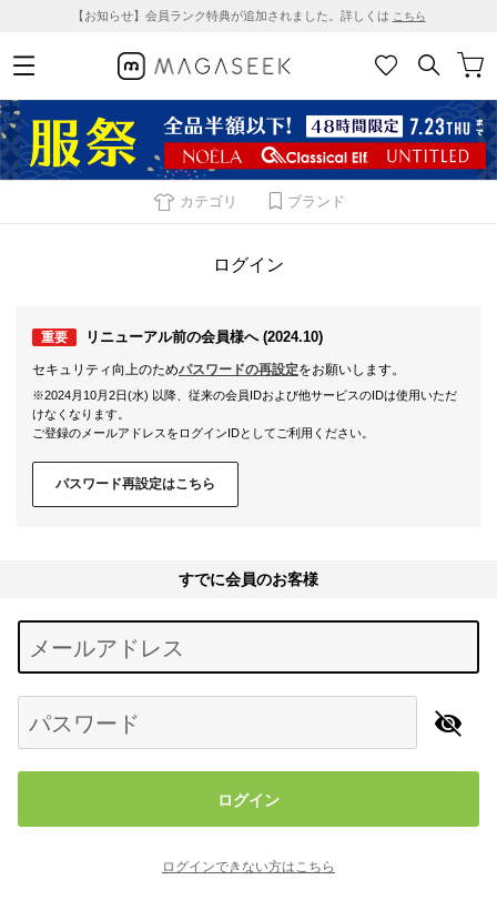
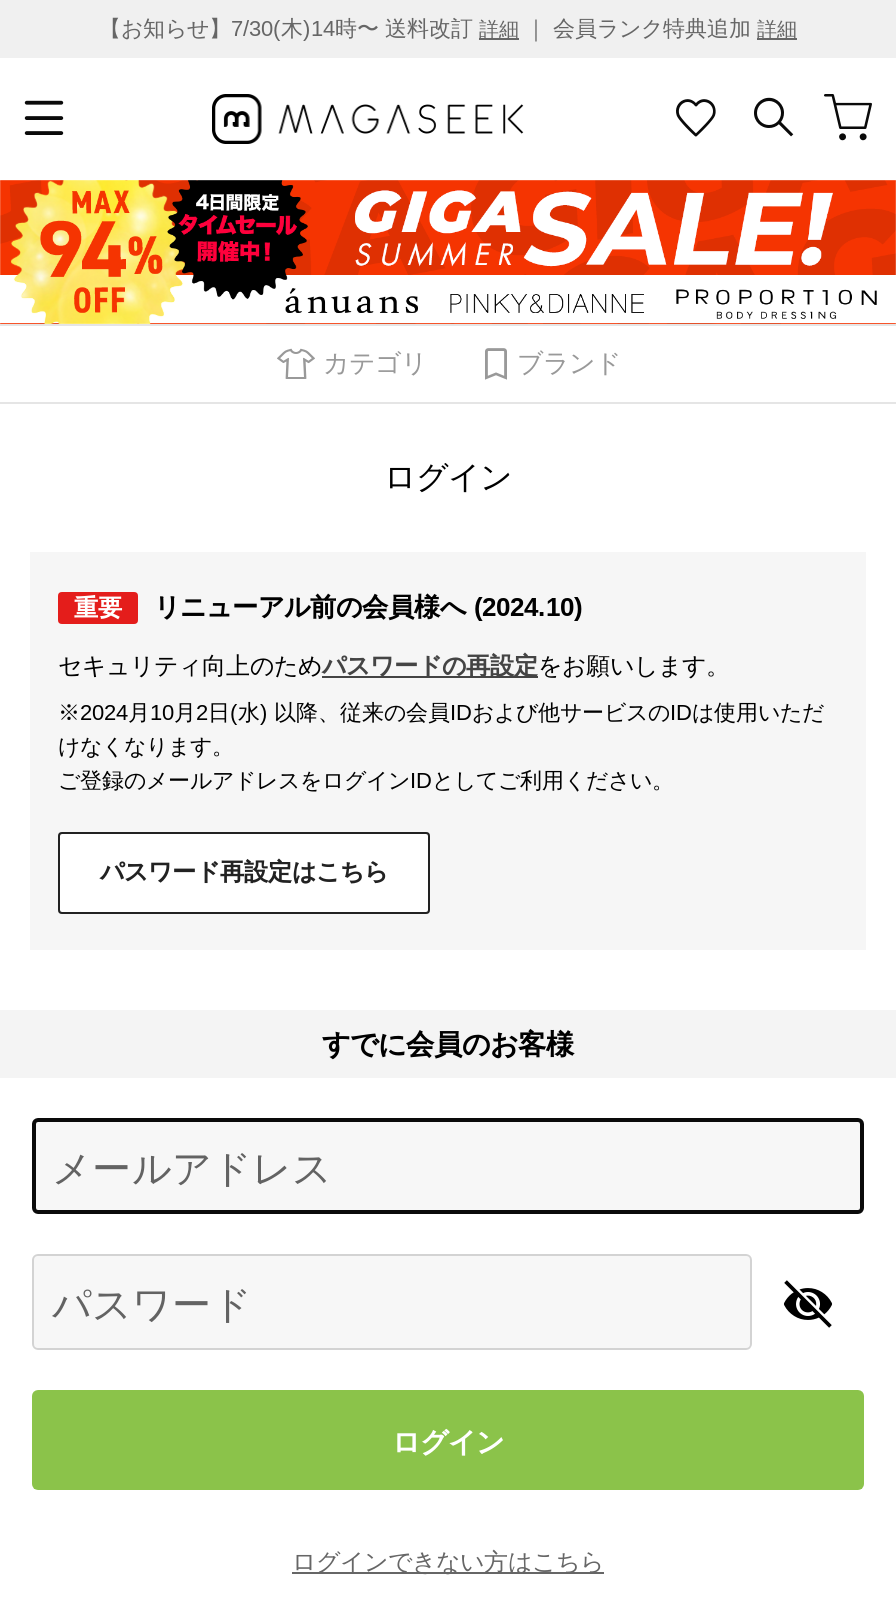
- 【お知らせ】会員ランク特典が追加されました。詳しくはこちら
+ 【お知らせ】7/30(木)14時〜 送料改訂詳細｜ 会員ランク特典追加詳細

- [image]
+ [image]
